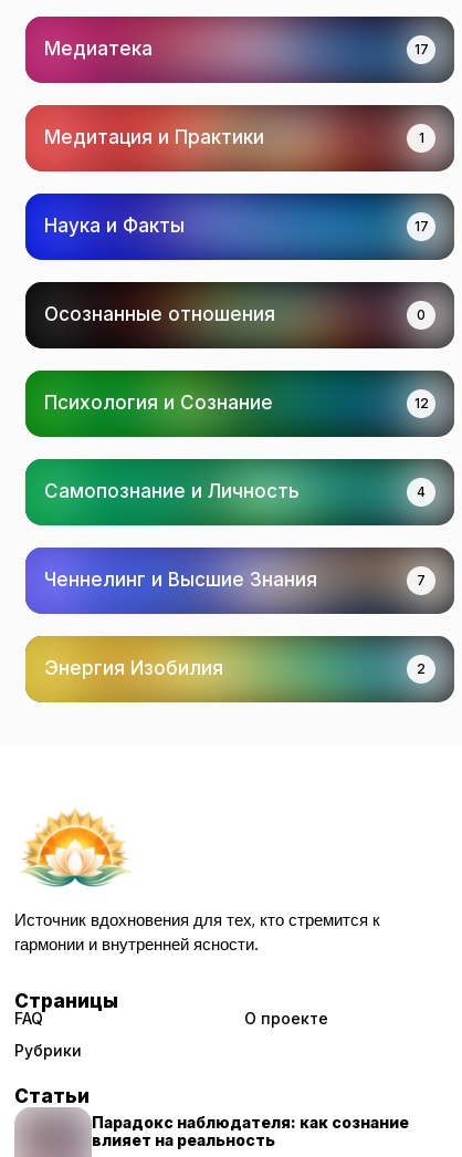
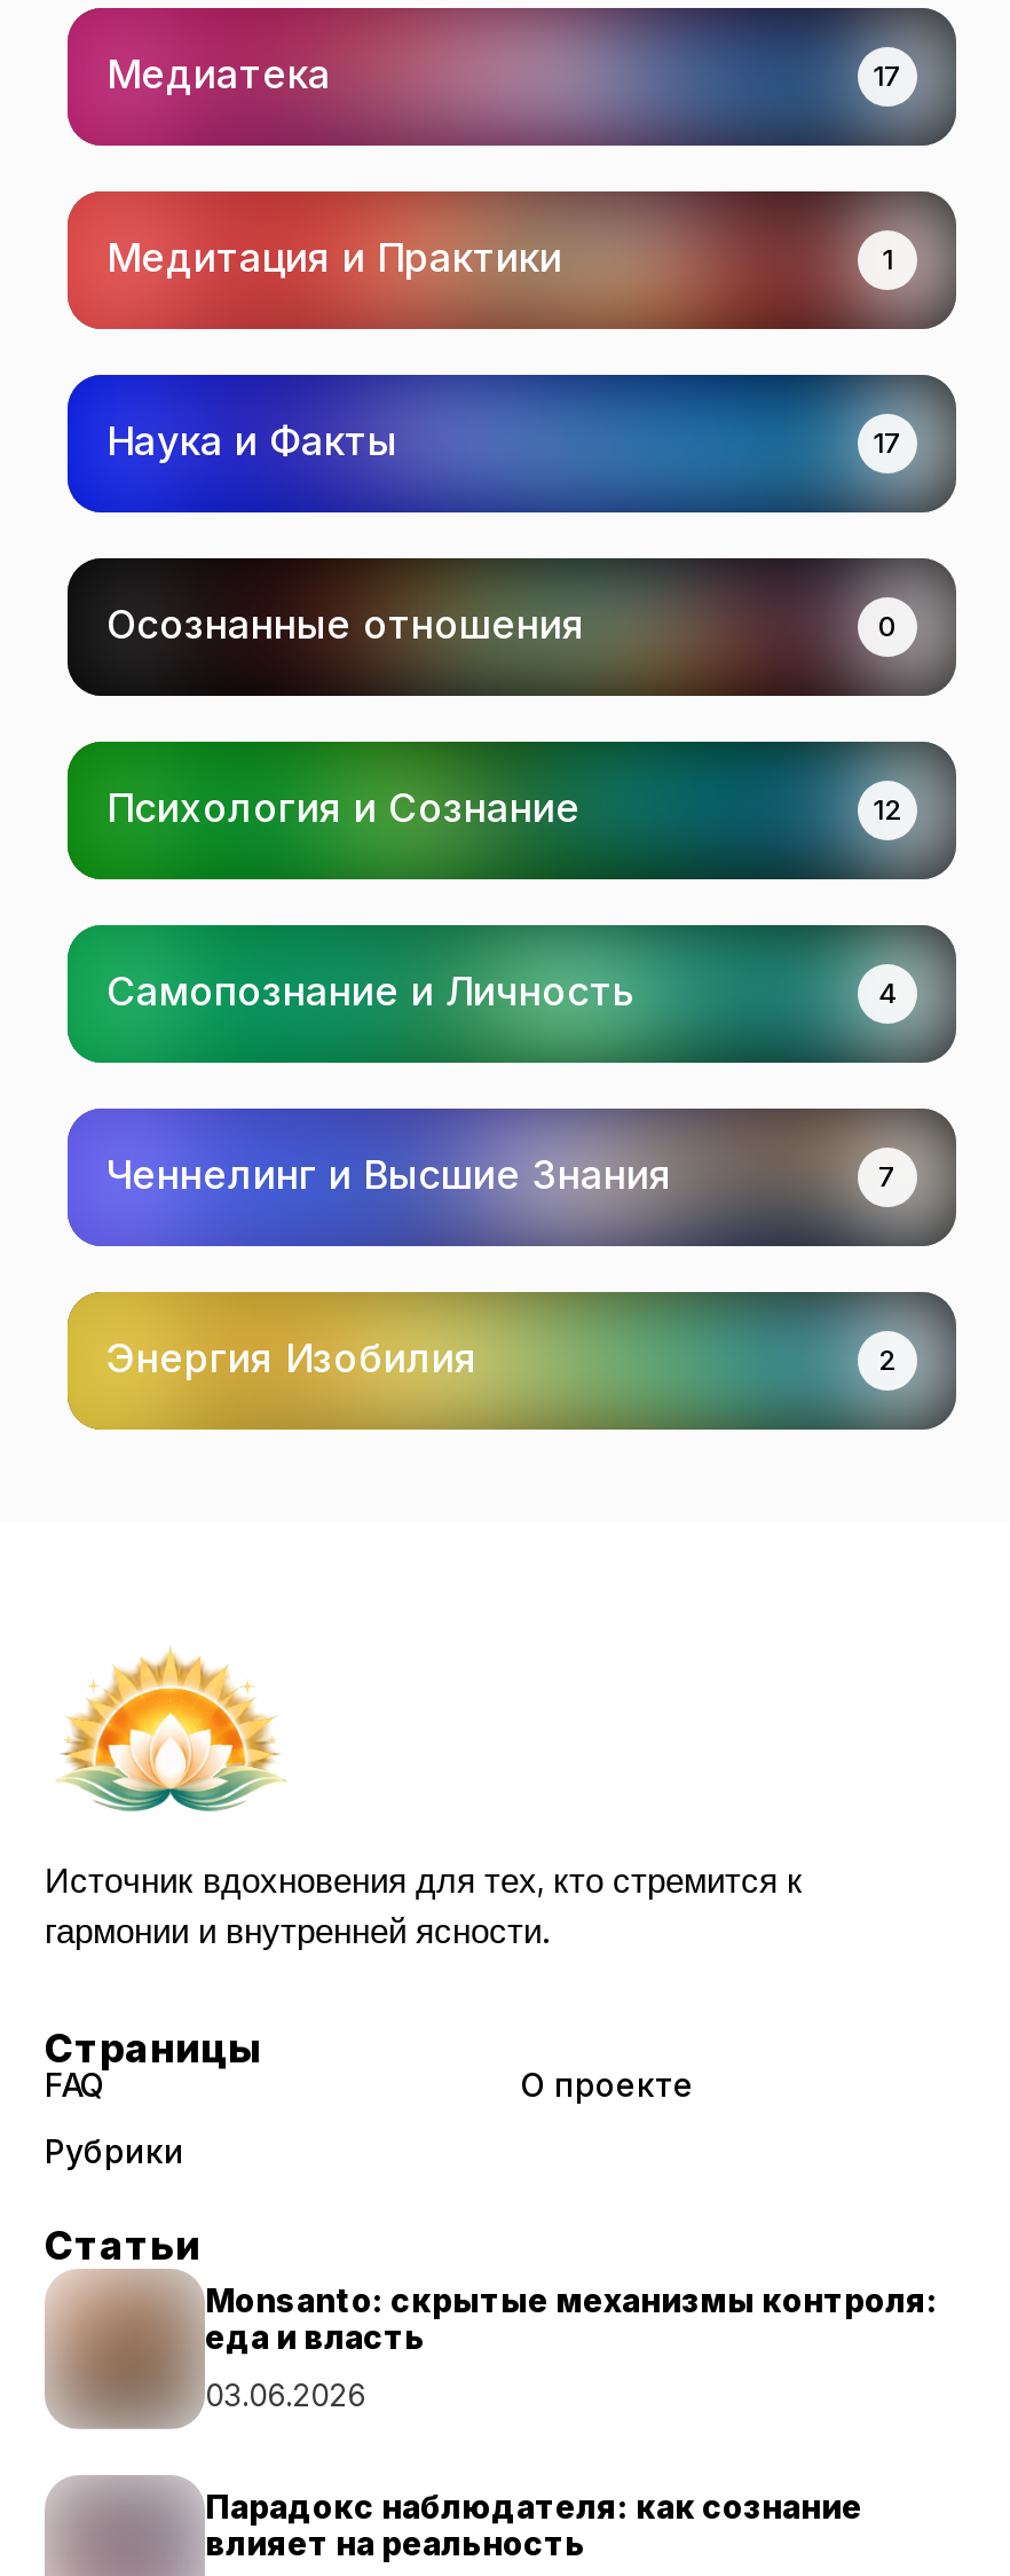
+ [image]
+ Monsanto: скрытые механизмы контроля:
+ еда и власть
+ 03.06.2026
